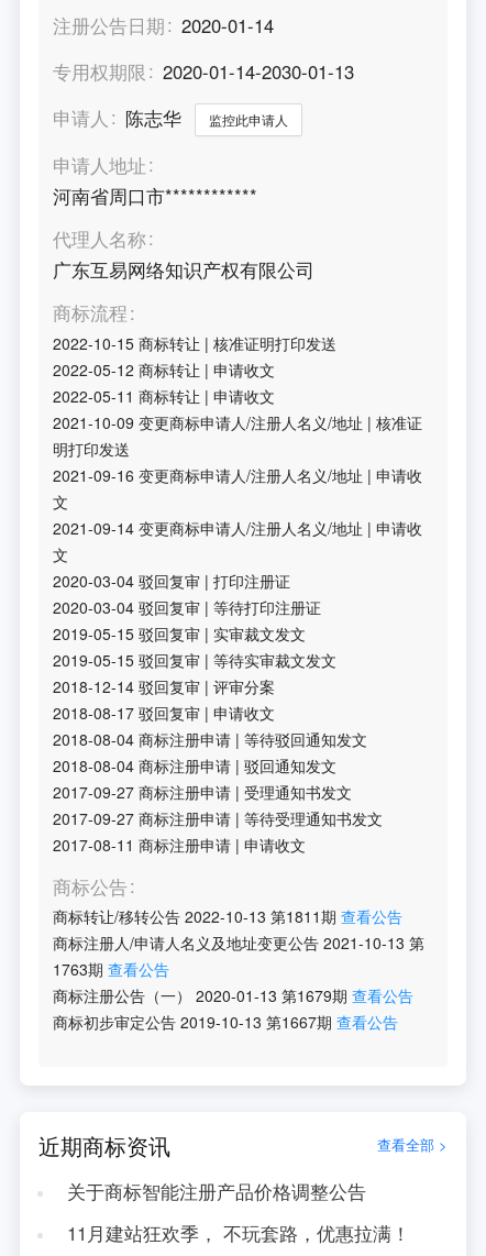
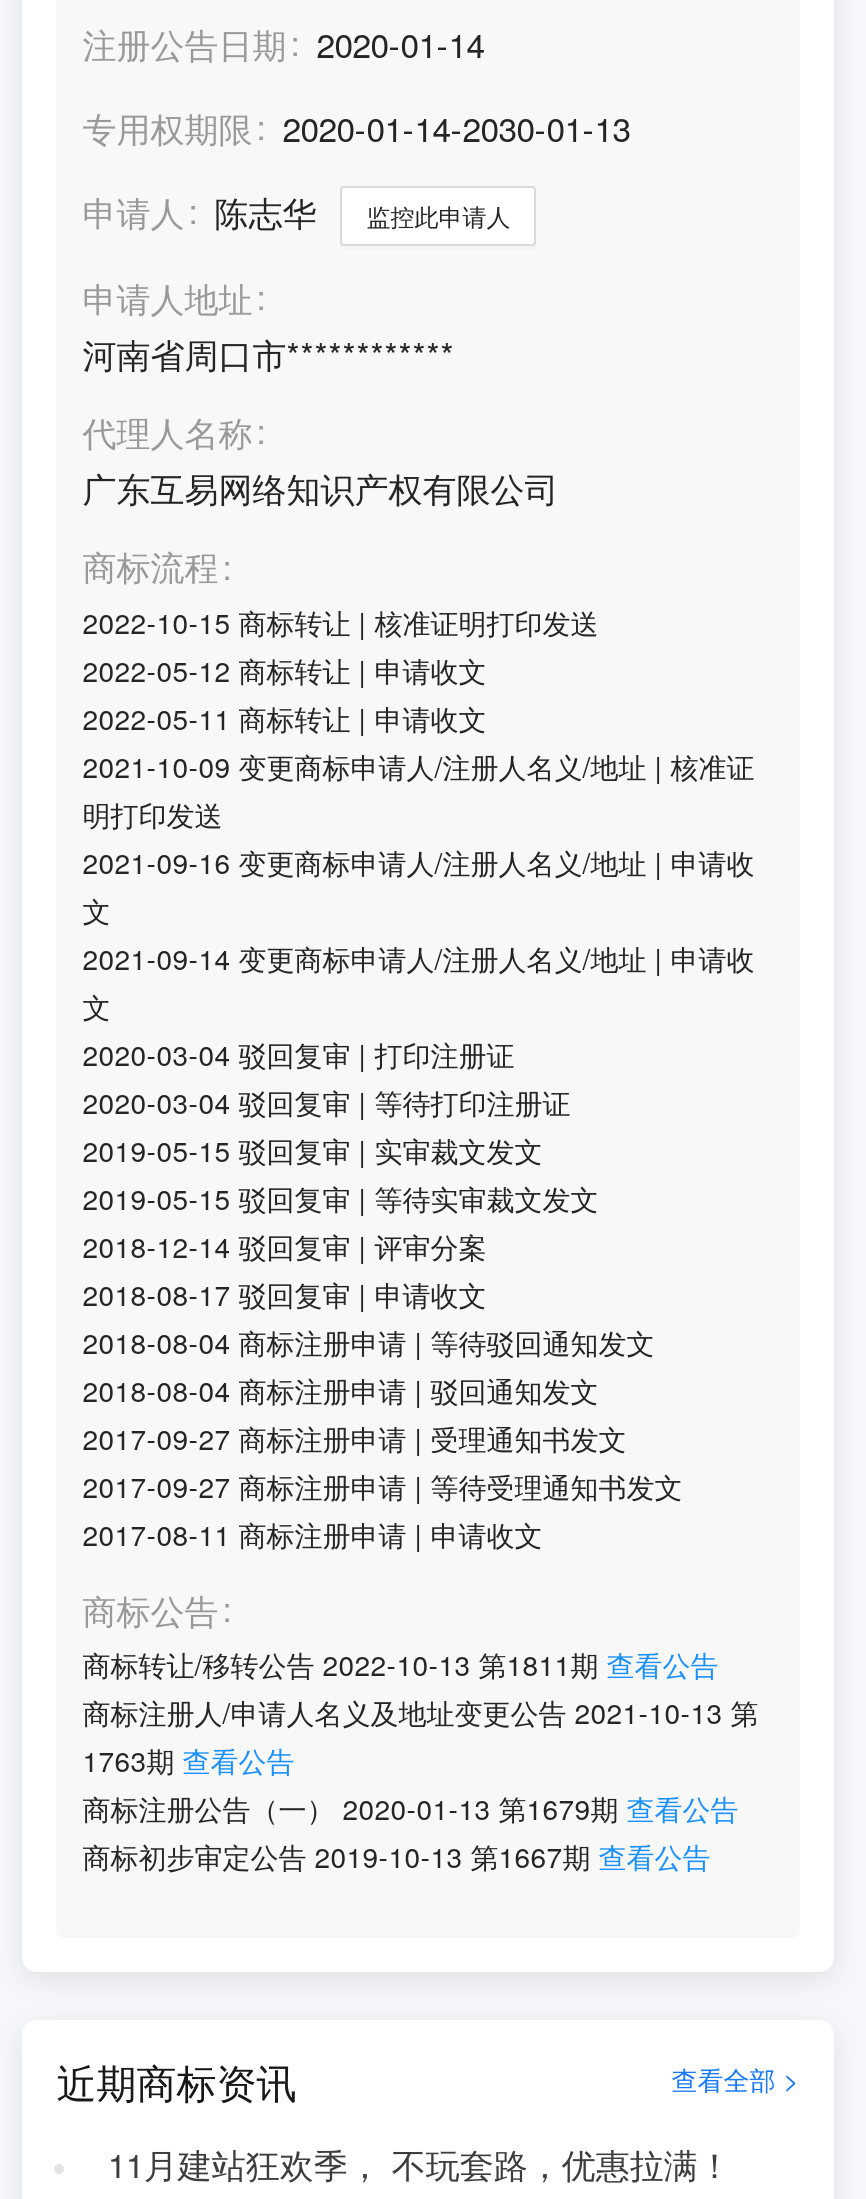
- 关于商标智能注册产品价格调整公告
